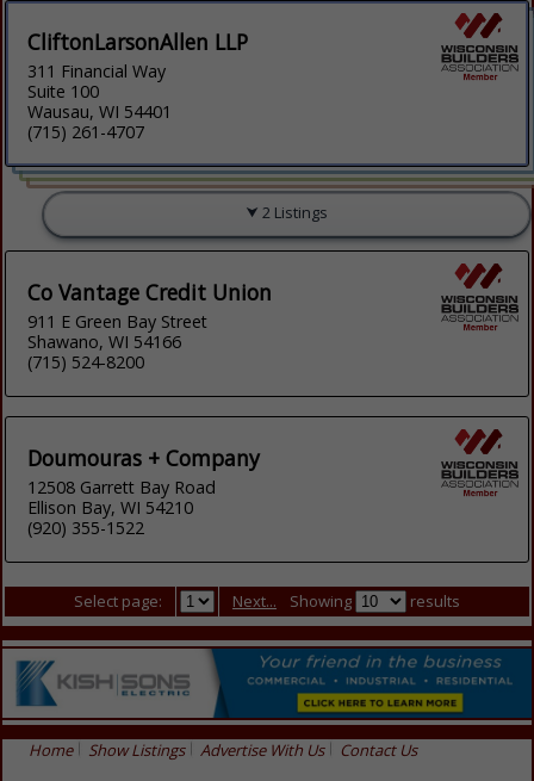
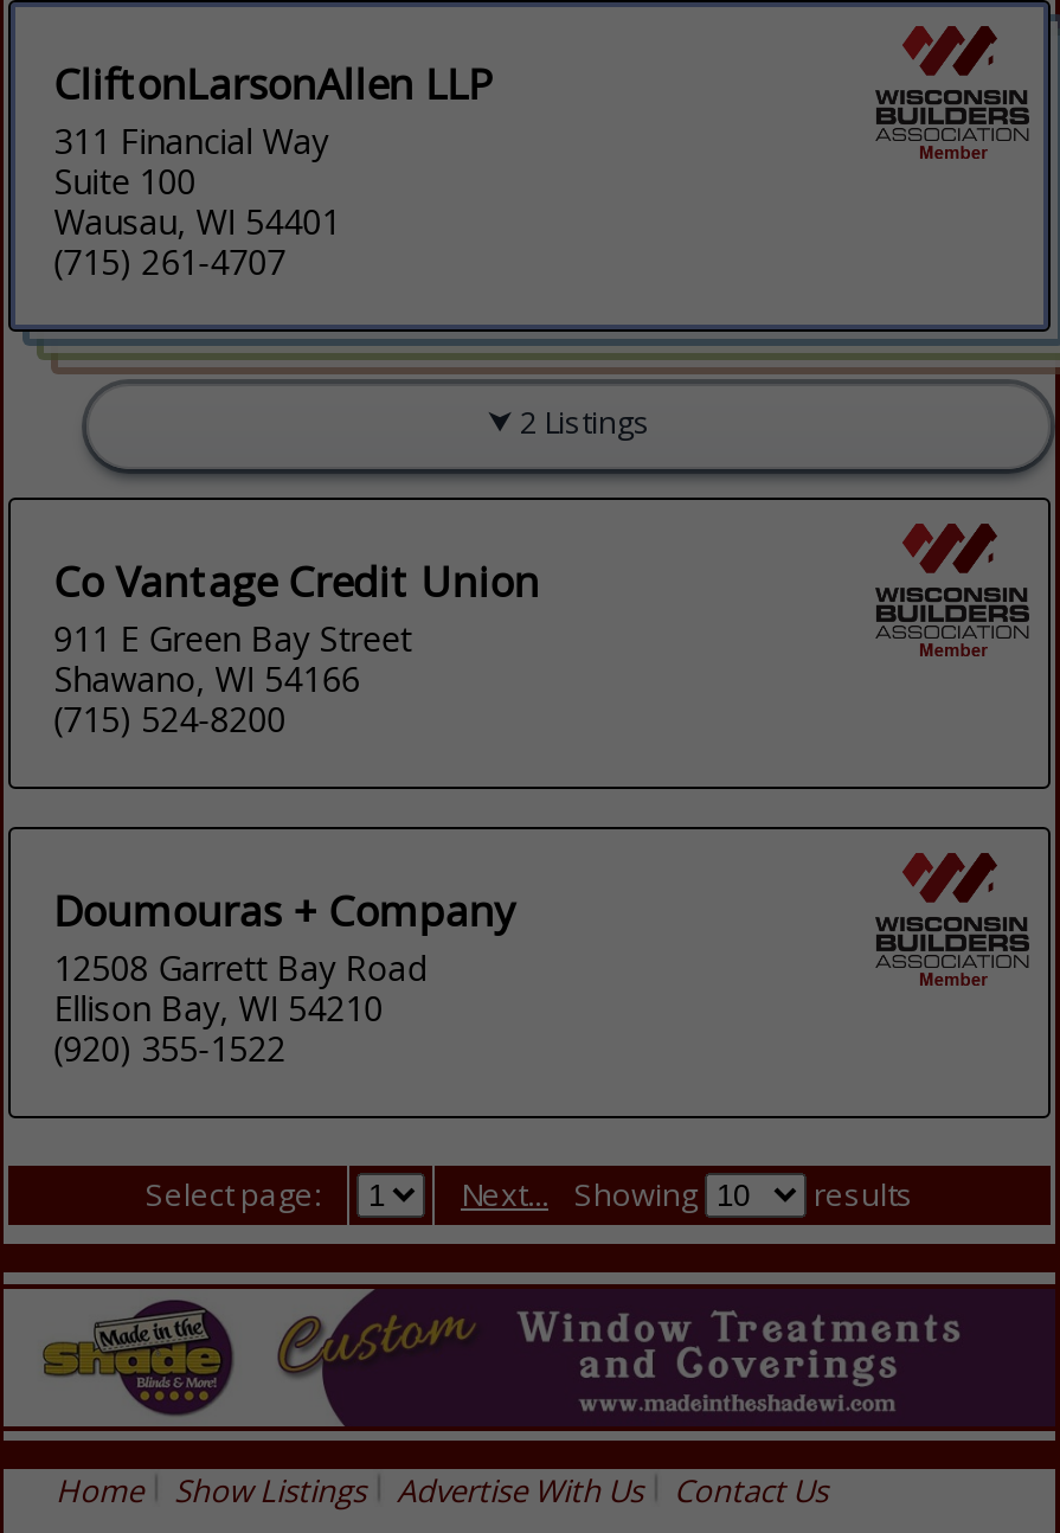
- [image]
+ [image]
